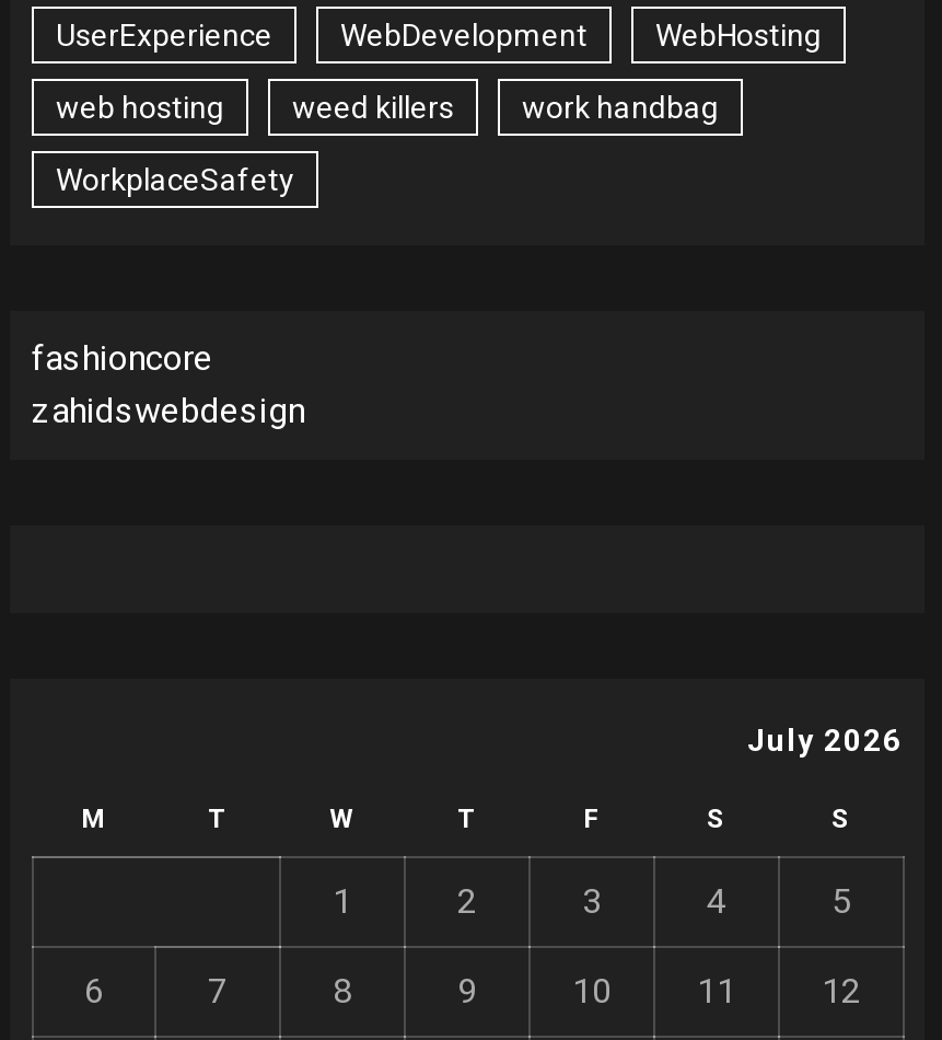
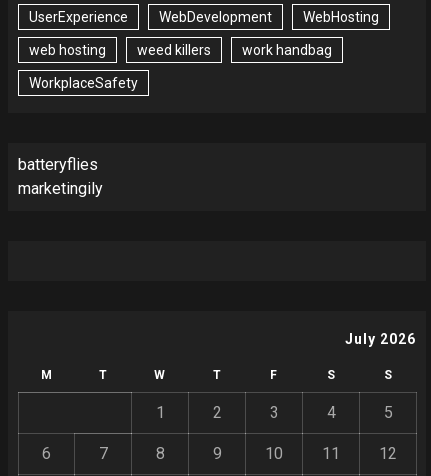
- fashioncore
- zahidswebdesign
+ batteryflies
+ marketingily
